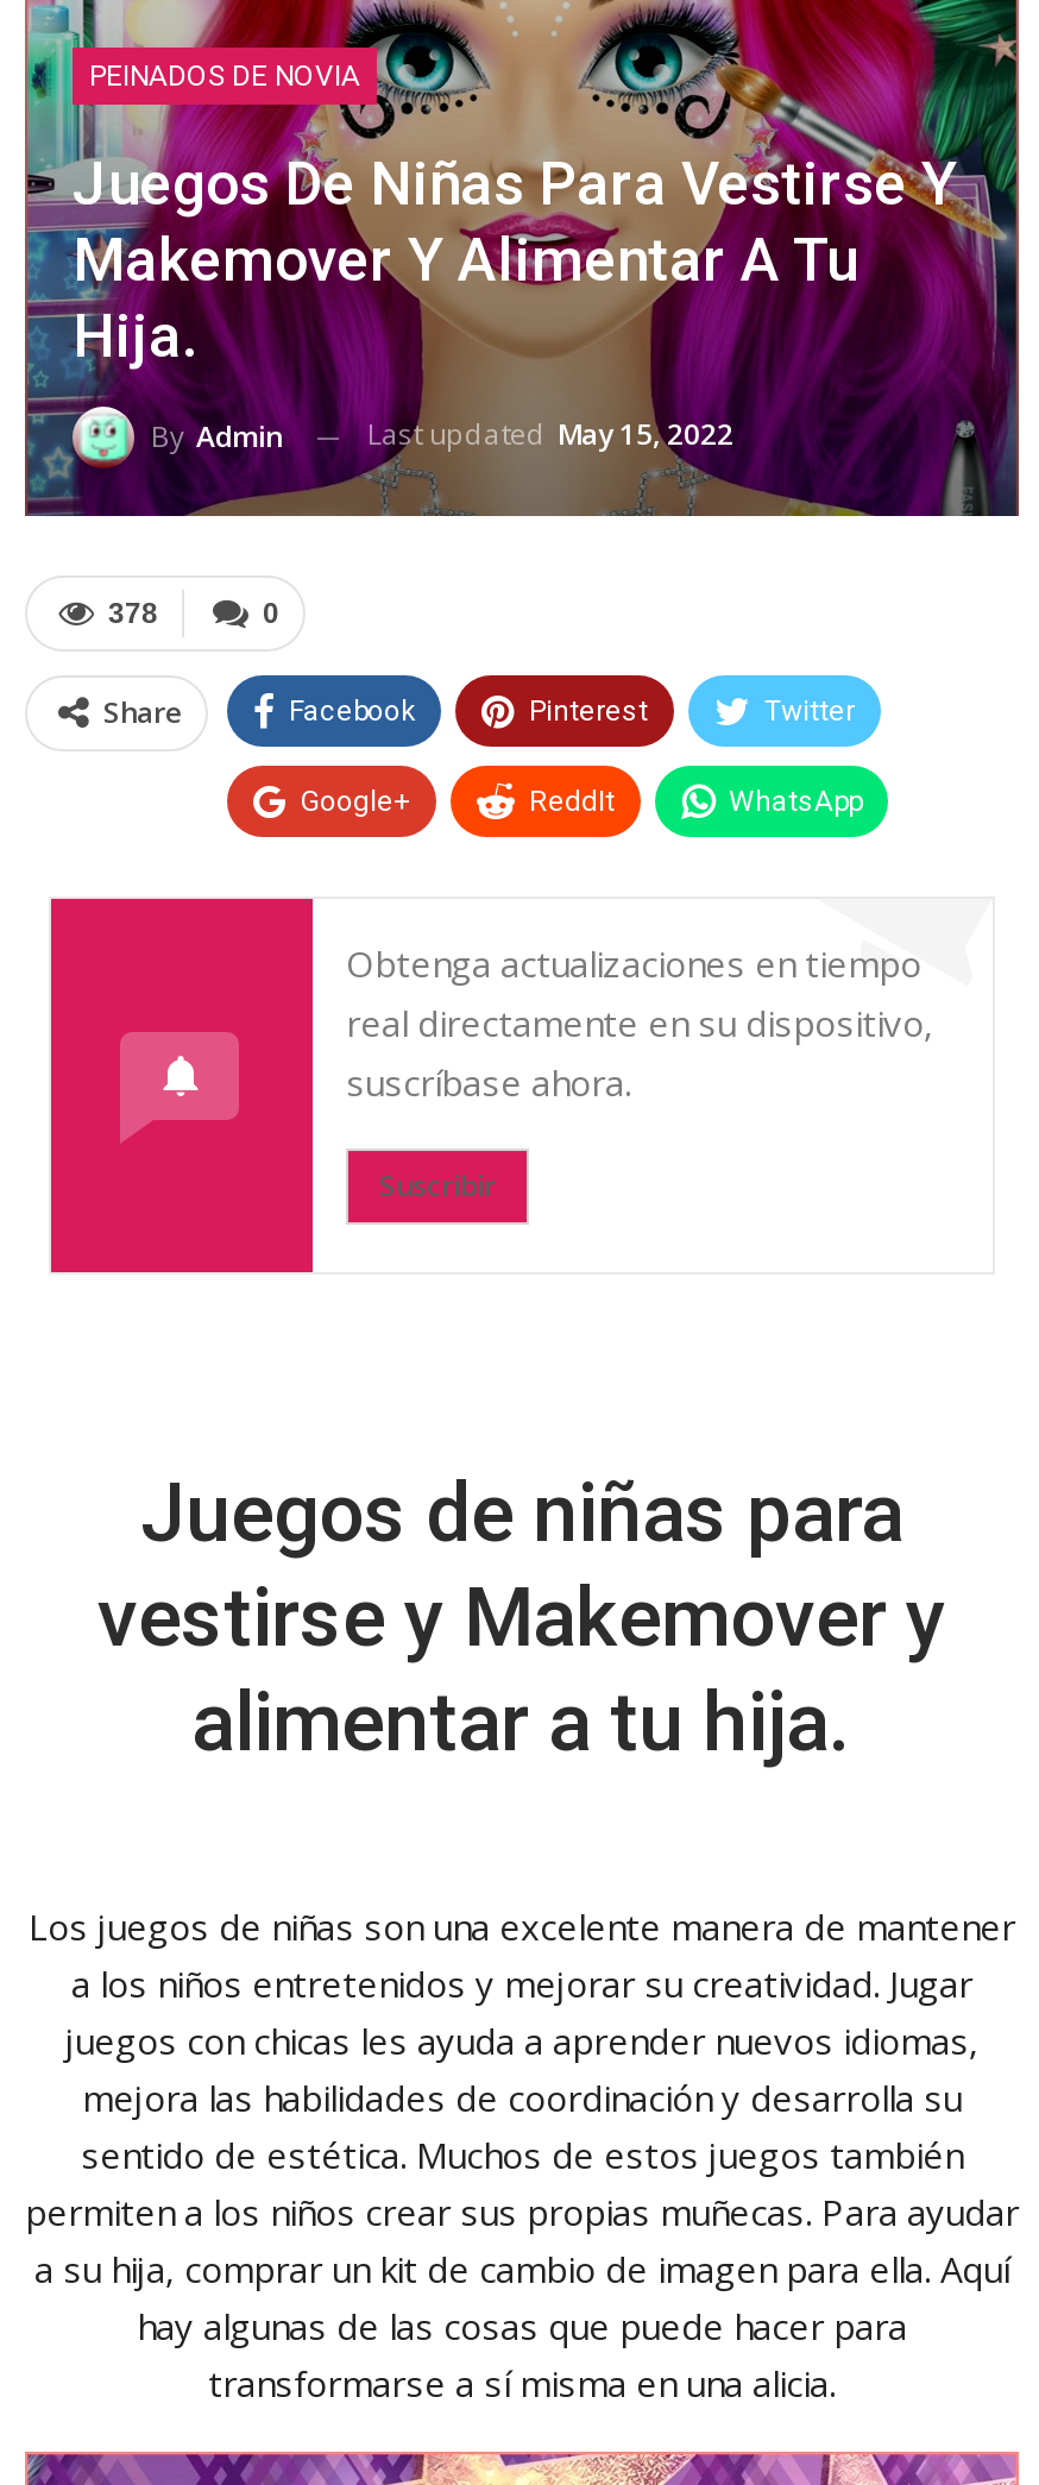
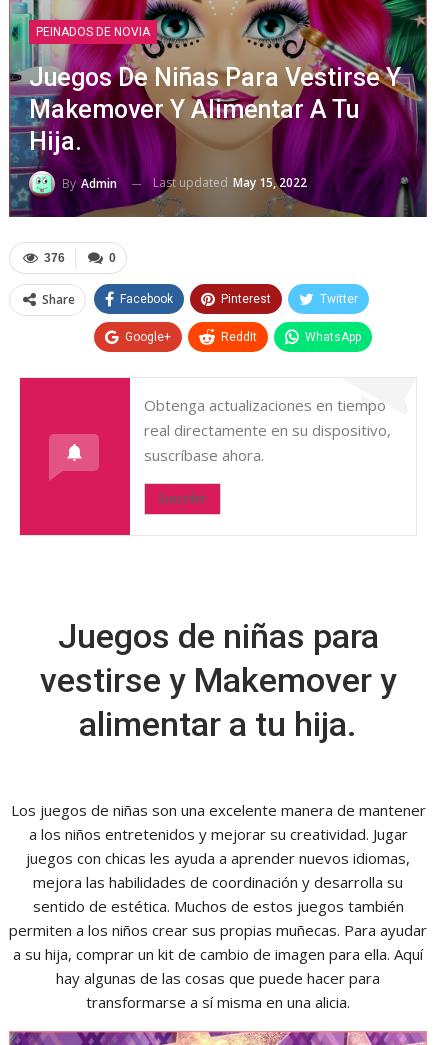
- 378
+ 376
